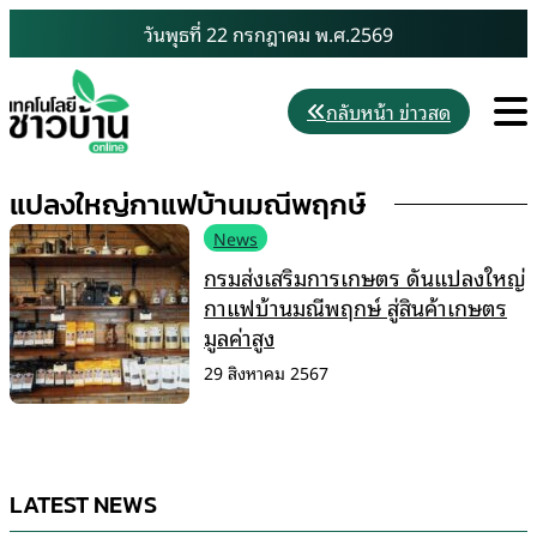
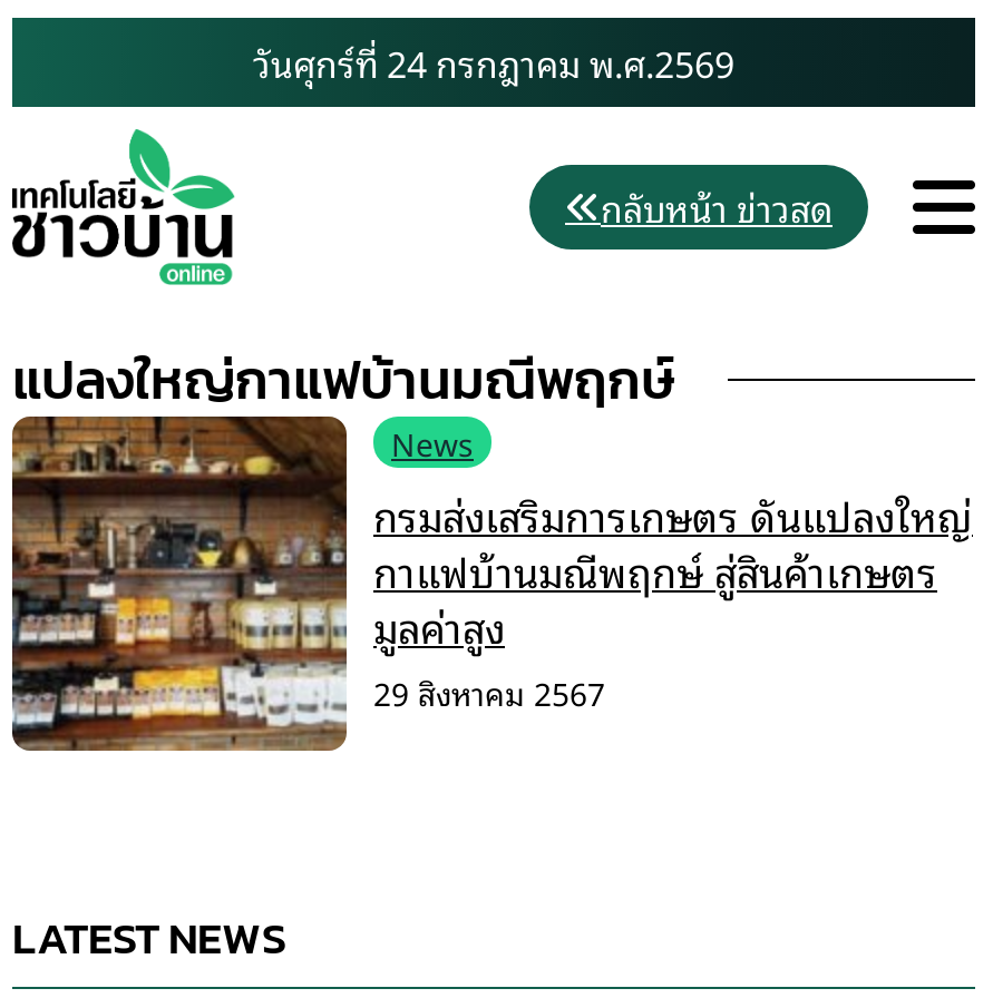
- วันพุธที่ 22 กรกฎาคม พ.ศ.2569
+ วันศุกร์ที่ 24 กรกฎาคม พ.ศ.2569
